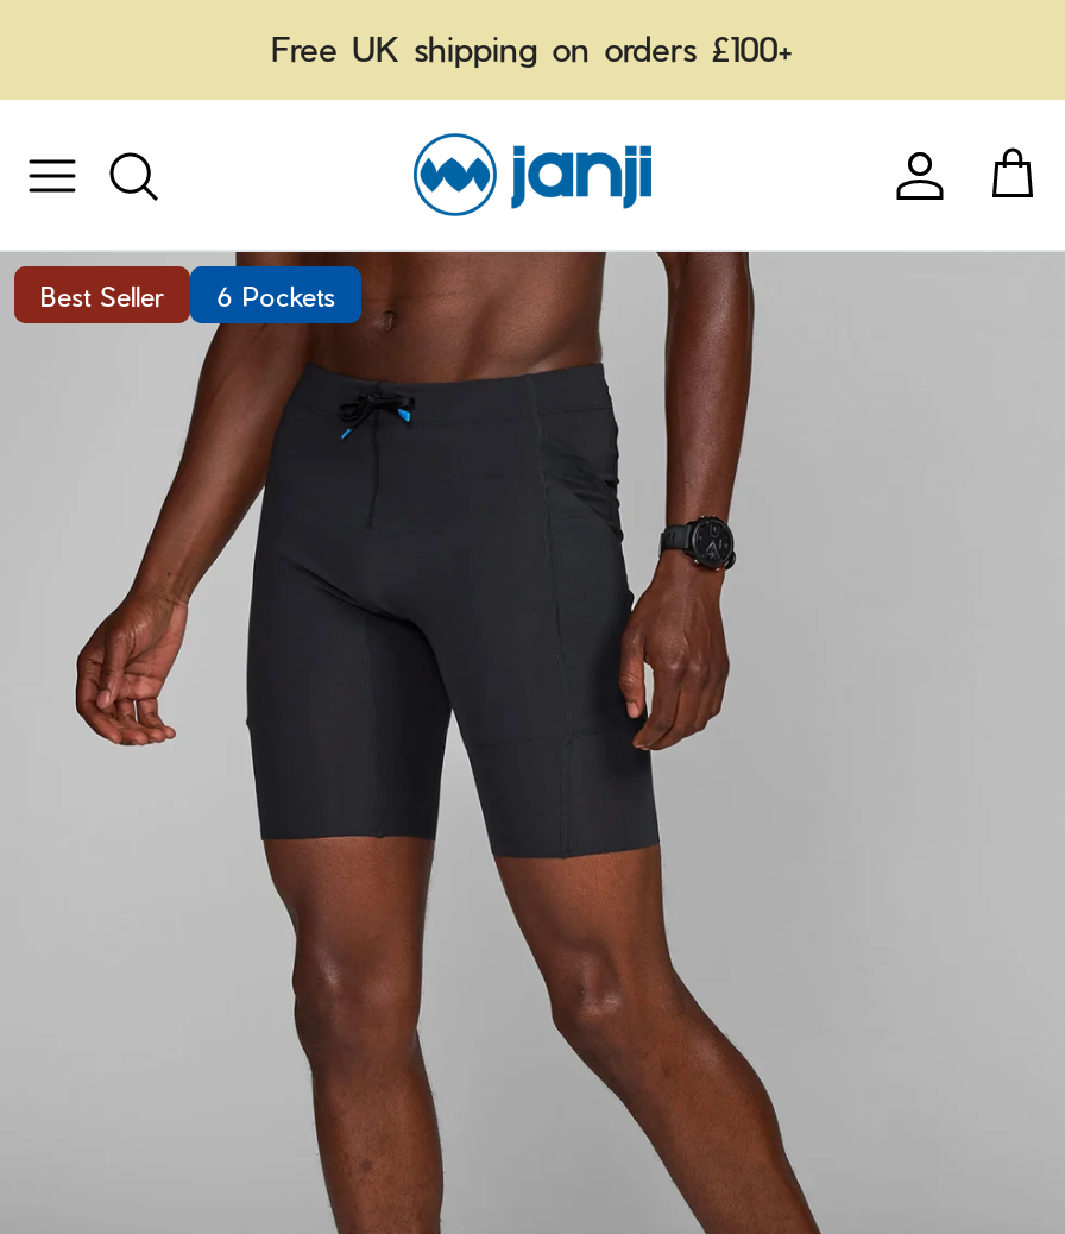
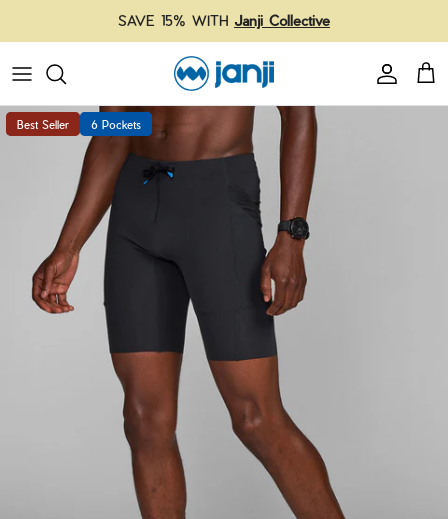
- Free UK shipping on orders £100+
+ SAVE 15% WITH Janji Collective
